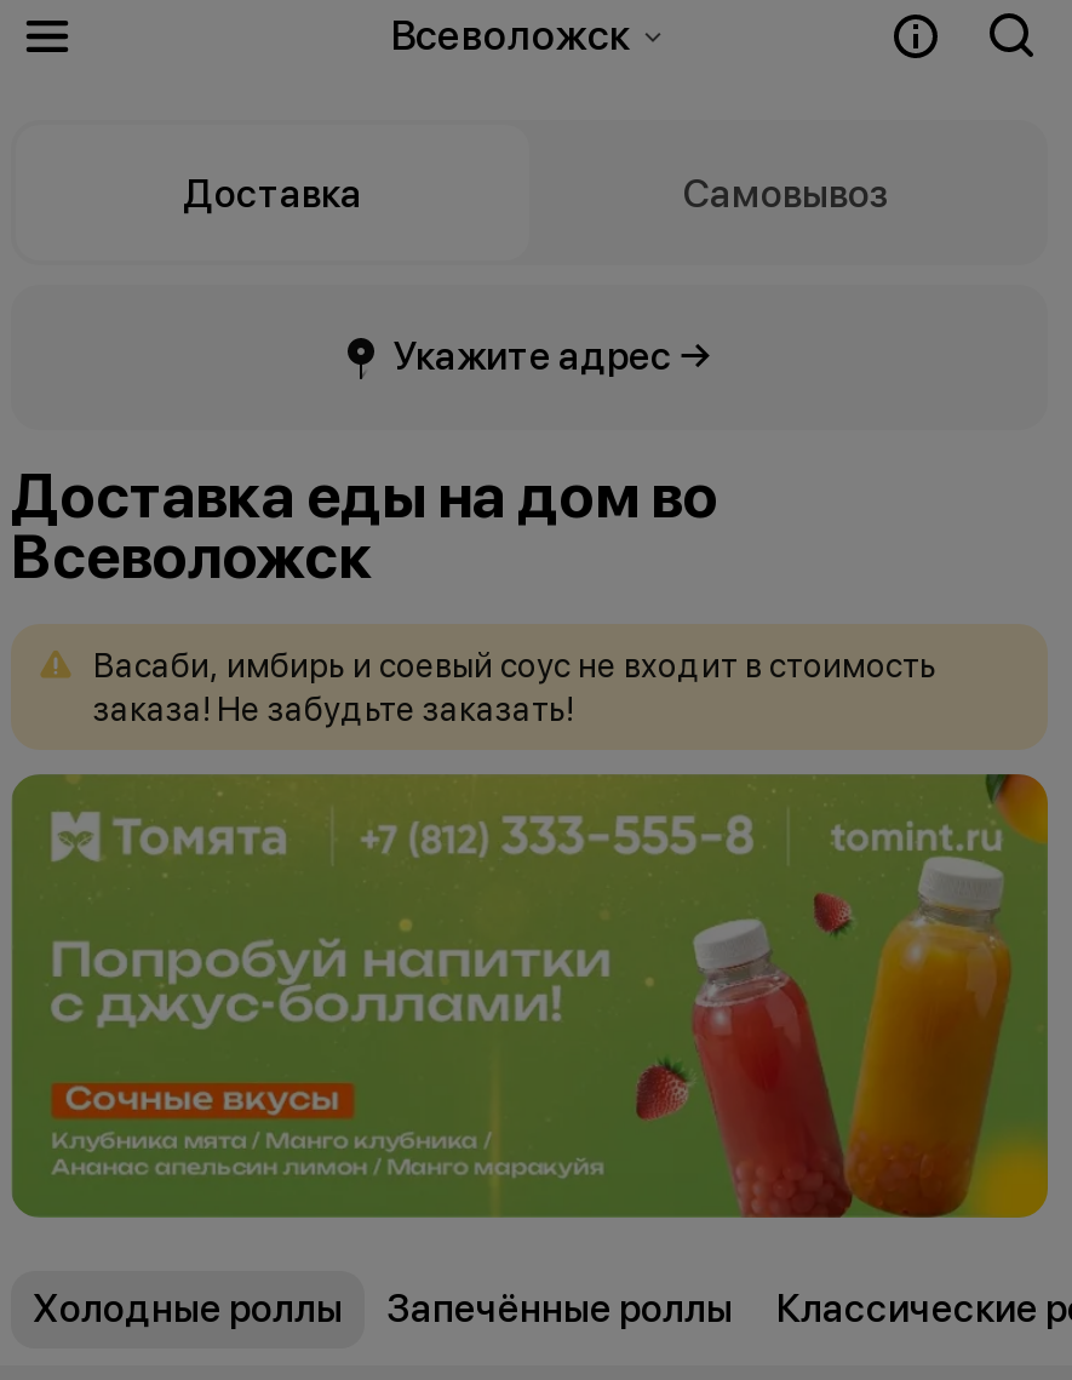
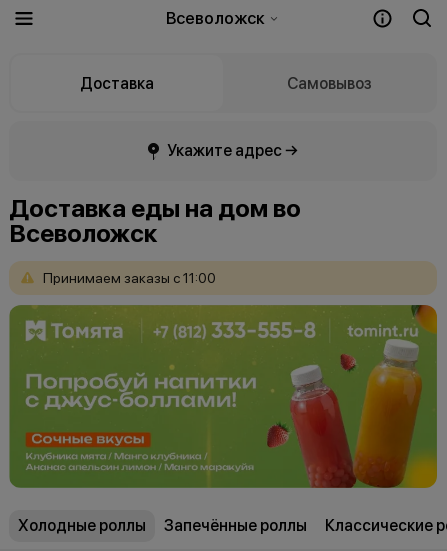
- Васаби, имбирь и соевый соус не входит в стоимость
- заказа! Не забудьте заказать!
+ Принимаем заказы с 11:00
